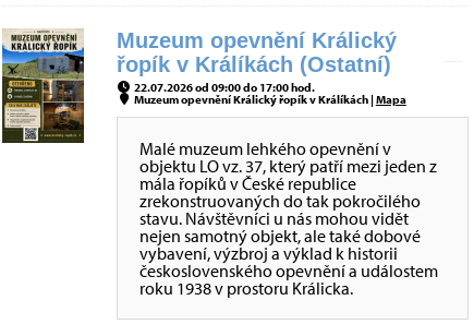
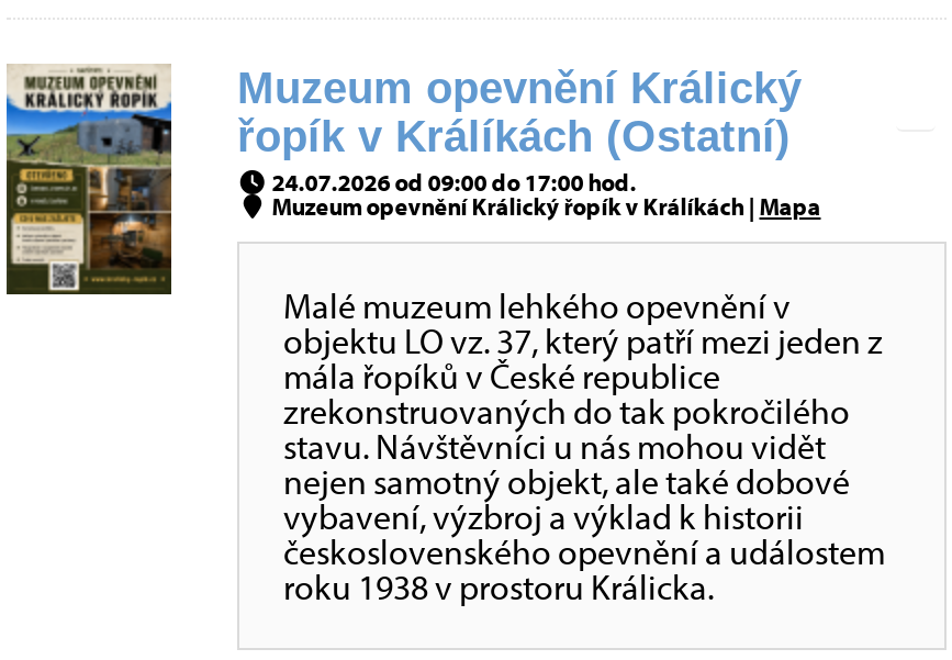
- 22.07.2026 od 09:00 do 17:00 hod.
+ 24.07.2026 od 09:00 do 17:00 hod.
